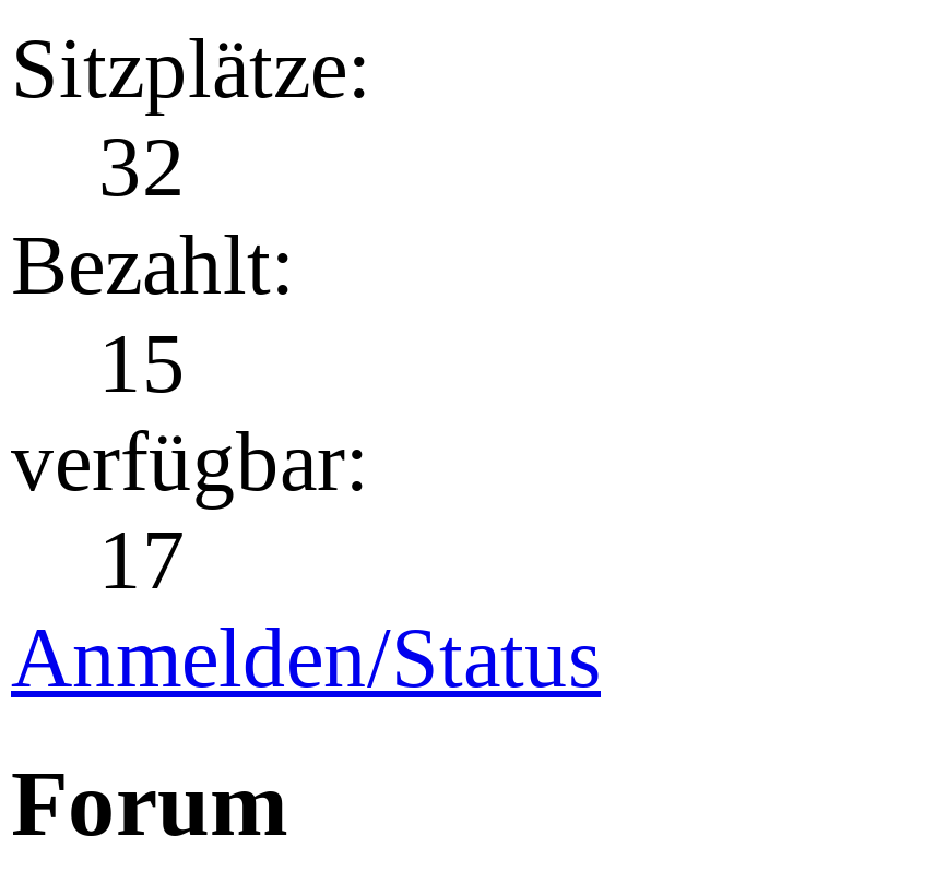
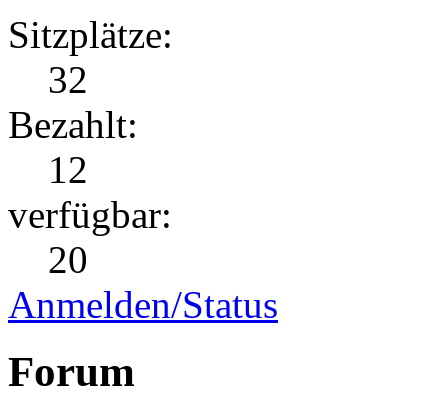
- 15
+ 12

- 17
+ 20
